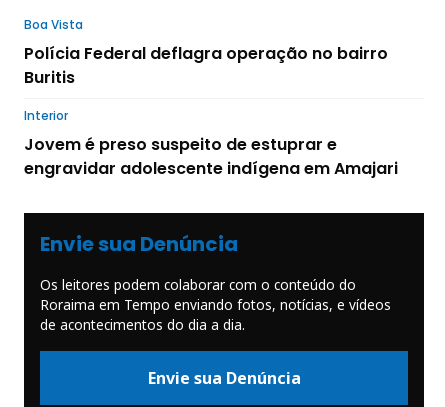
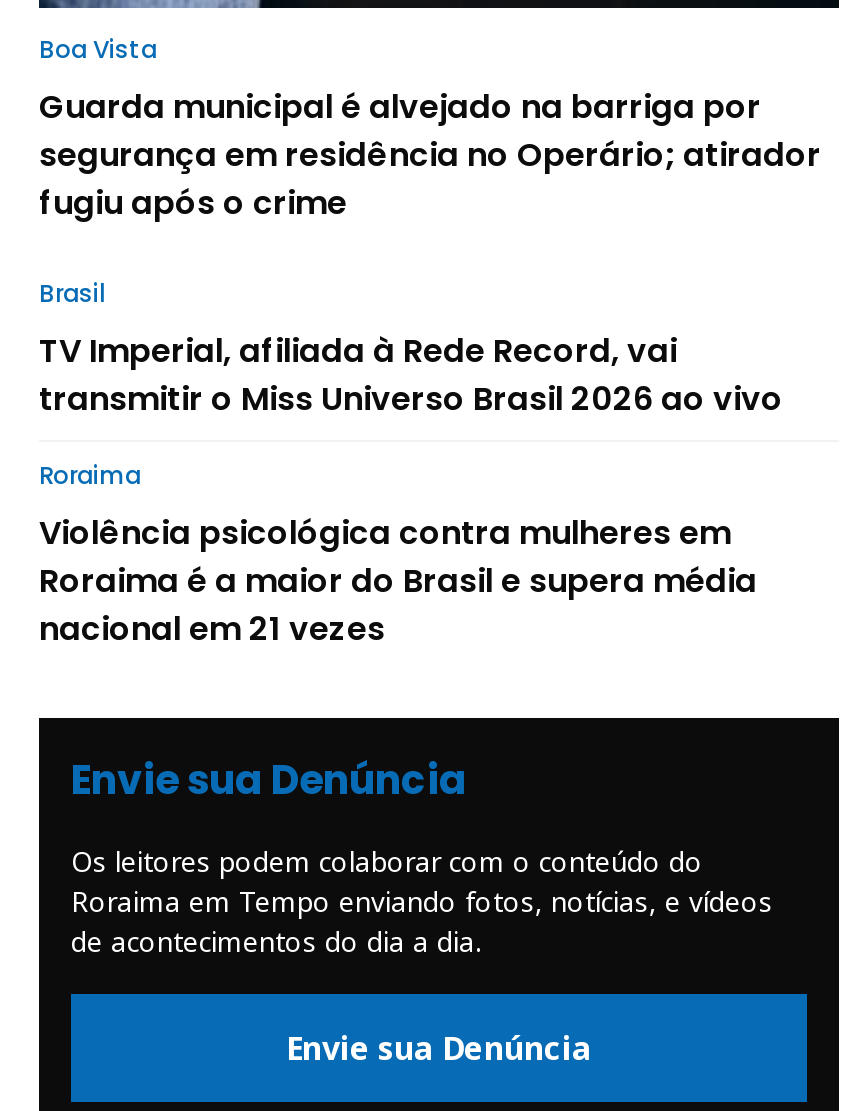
- Polícia Federal deflagra operação no bairro
- Buritis
- Interior
- Jovem é preso suspeito de estuprar e
- engravidar adolescente indígena em Amajari
+ Guarda municipal é alvejado na barriga por
+ segurança em residência no Operário; atirador
+ fugiu após o crime
+ Brasil
+ TV Imperial, afiliada à Rede Record, vai
+ transmitir o Miss Universo Brasil 2026 ao vivo
+ Roraima
+ Violência psicológica contra mulheres em
+ Roraima é a maior do Brasil e supera média
+ nacional em 21 vezes
